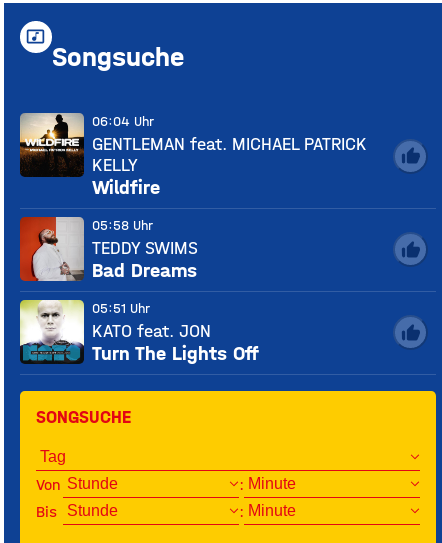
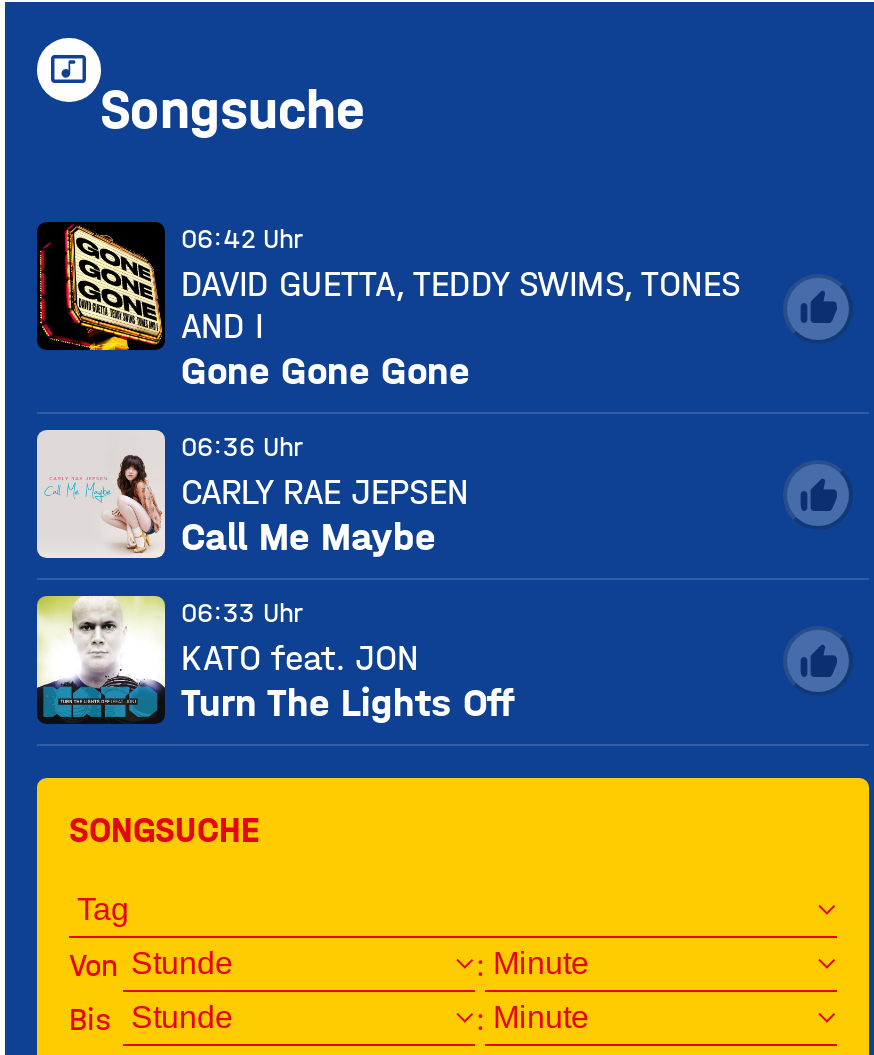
- [image]
- 06:04 Uhr
- GENTLEMAN feat. MICHAEL PATRICK
- KELLY
- Wildfire
+ [image]
+ 06:42 Uhr
+ DAVID GUETTA, TEDDY SWIMS, TONES
+ AND I
+ Gone Gone Gone

- [image]
- 05:58 Uhr
- TEDDY SWIMS
- Bad Dreams
+ [image]
+ 06:36 Uhr
+ CARLY RAE JEPSEN
+ Call Me Maybe

- 05:51 Uhr
+ 06:33 Uhr
